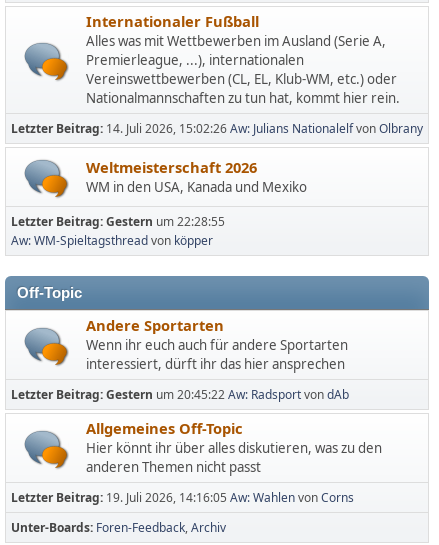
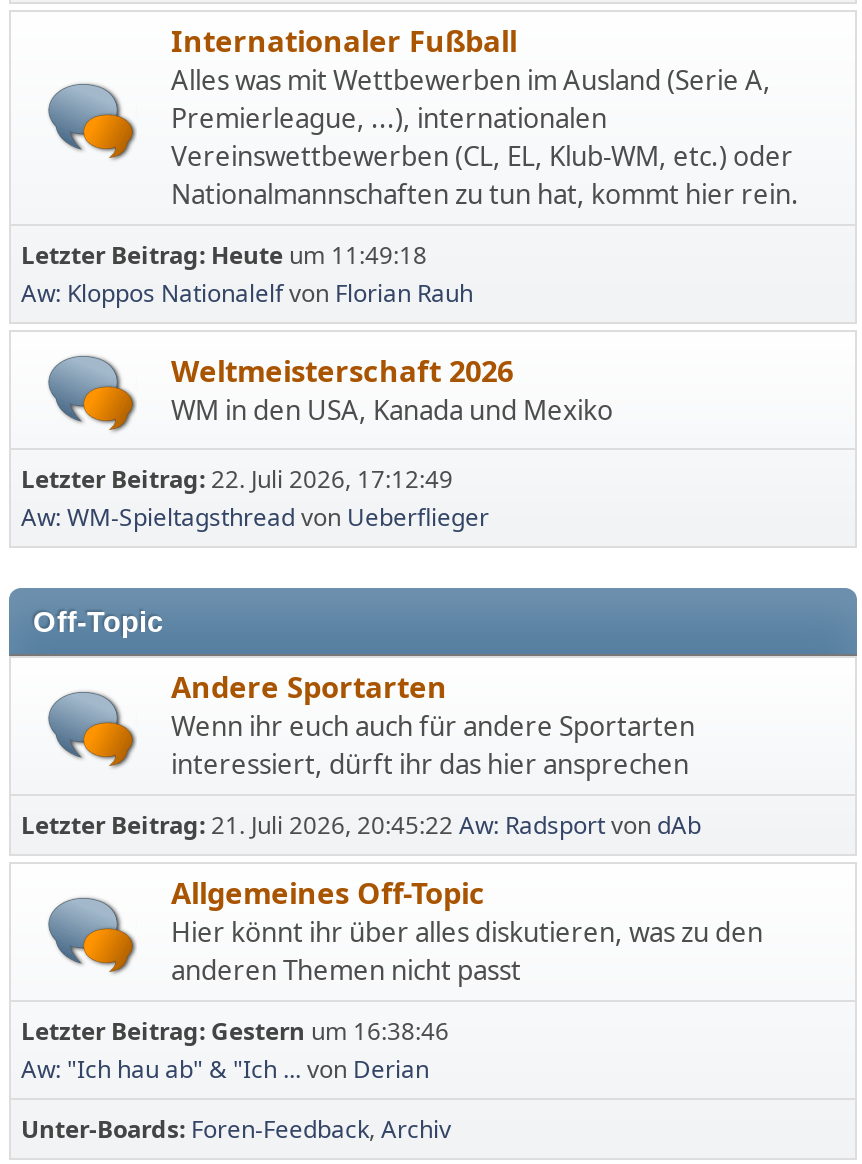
- Letzter Beitrag: 14. Juli 2026, 15:02:26 Aw: Julians Nationalelfvon Olbrany
+ Letzter Beitrag: Heute um 11:49:18
+ Aw: Kloppos Nationalelfvon Florian Rauh

- Letzter Beitrag: Gestern um 22:28:55
- Aw: WM-Spieltagsthread von köpper
+ Letzter Beitrag: 22. Juli 2026, 17:12:49
+ Aw: WM-Spieltagsthread von Ueberflieger

- Letzter Beitrag: Gestern um 20:45:22 Aw: Radsport von dAb
+ Letzter Beitrag: 21. Juli 2026, 20:45:22 Aw: Radsport von dAb

- Letzter Beitrag: 19. Juli 2026, 14:16:05 Aw: Wahlen von Corns
+ Letzter Beitrag: Gestern um 16:38:46
+ Aw: "Ich hau ab" & "Ich ... von Derian
